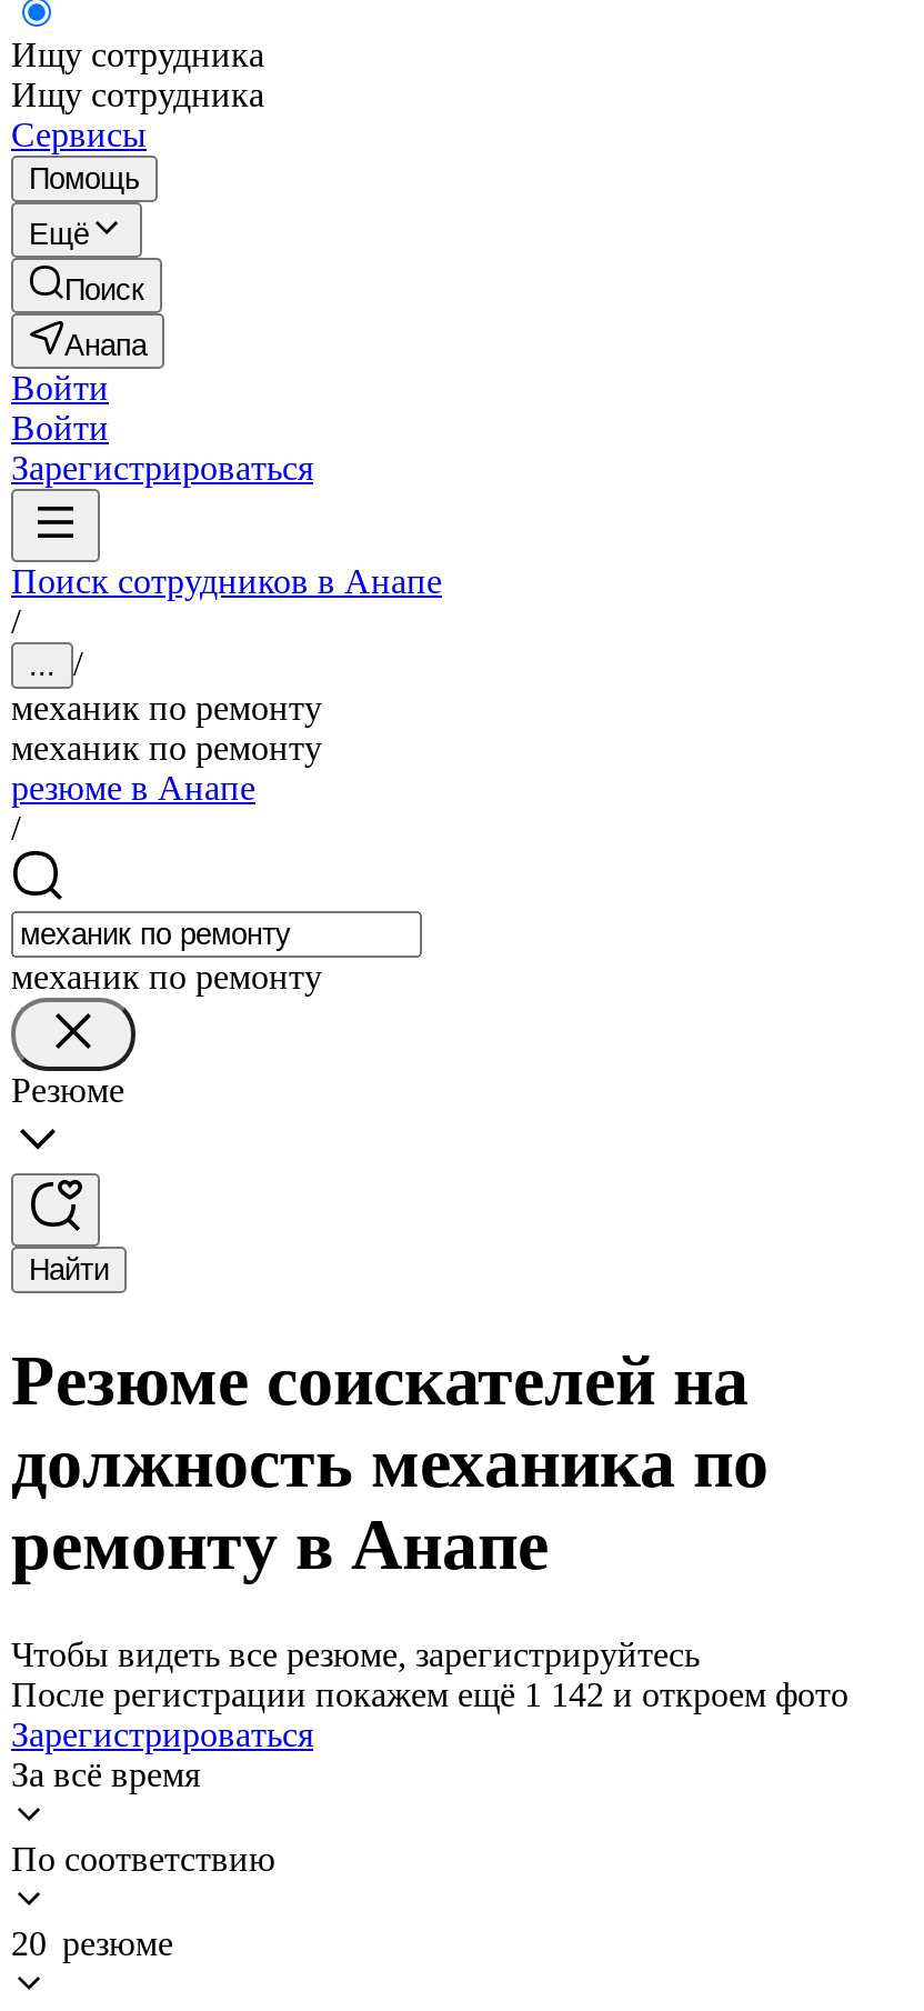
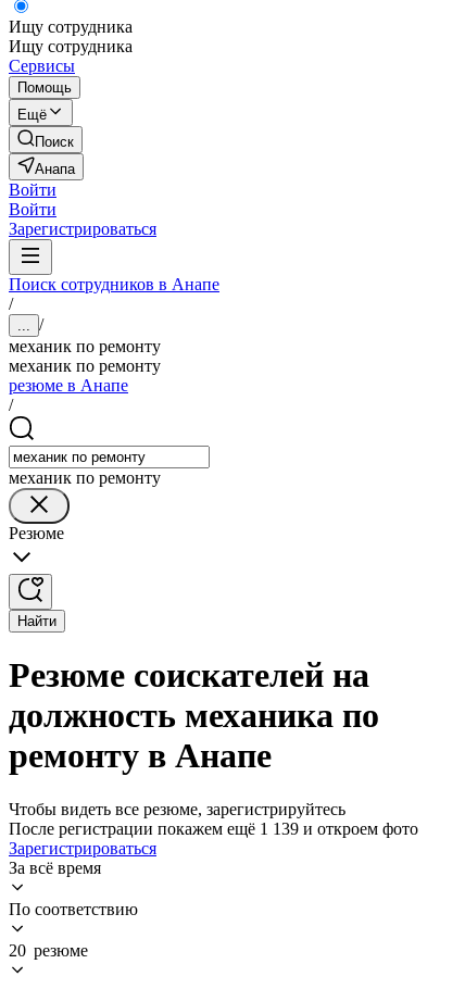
- После регистрации покажем ещё 1 142 и откроем фото
+ После регистрации покажем ещё 1 139 и откроем фото
